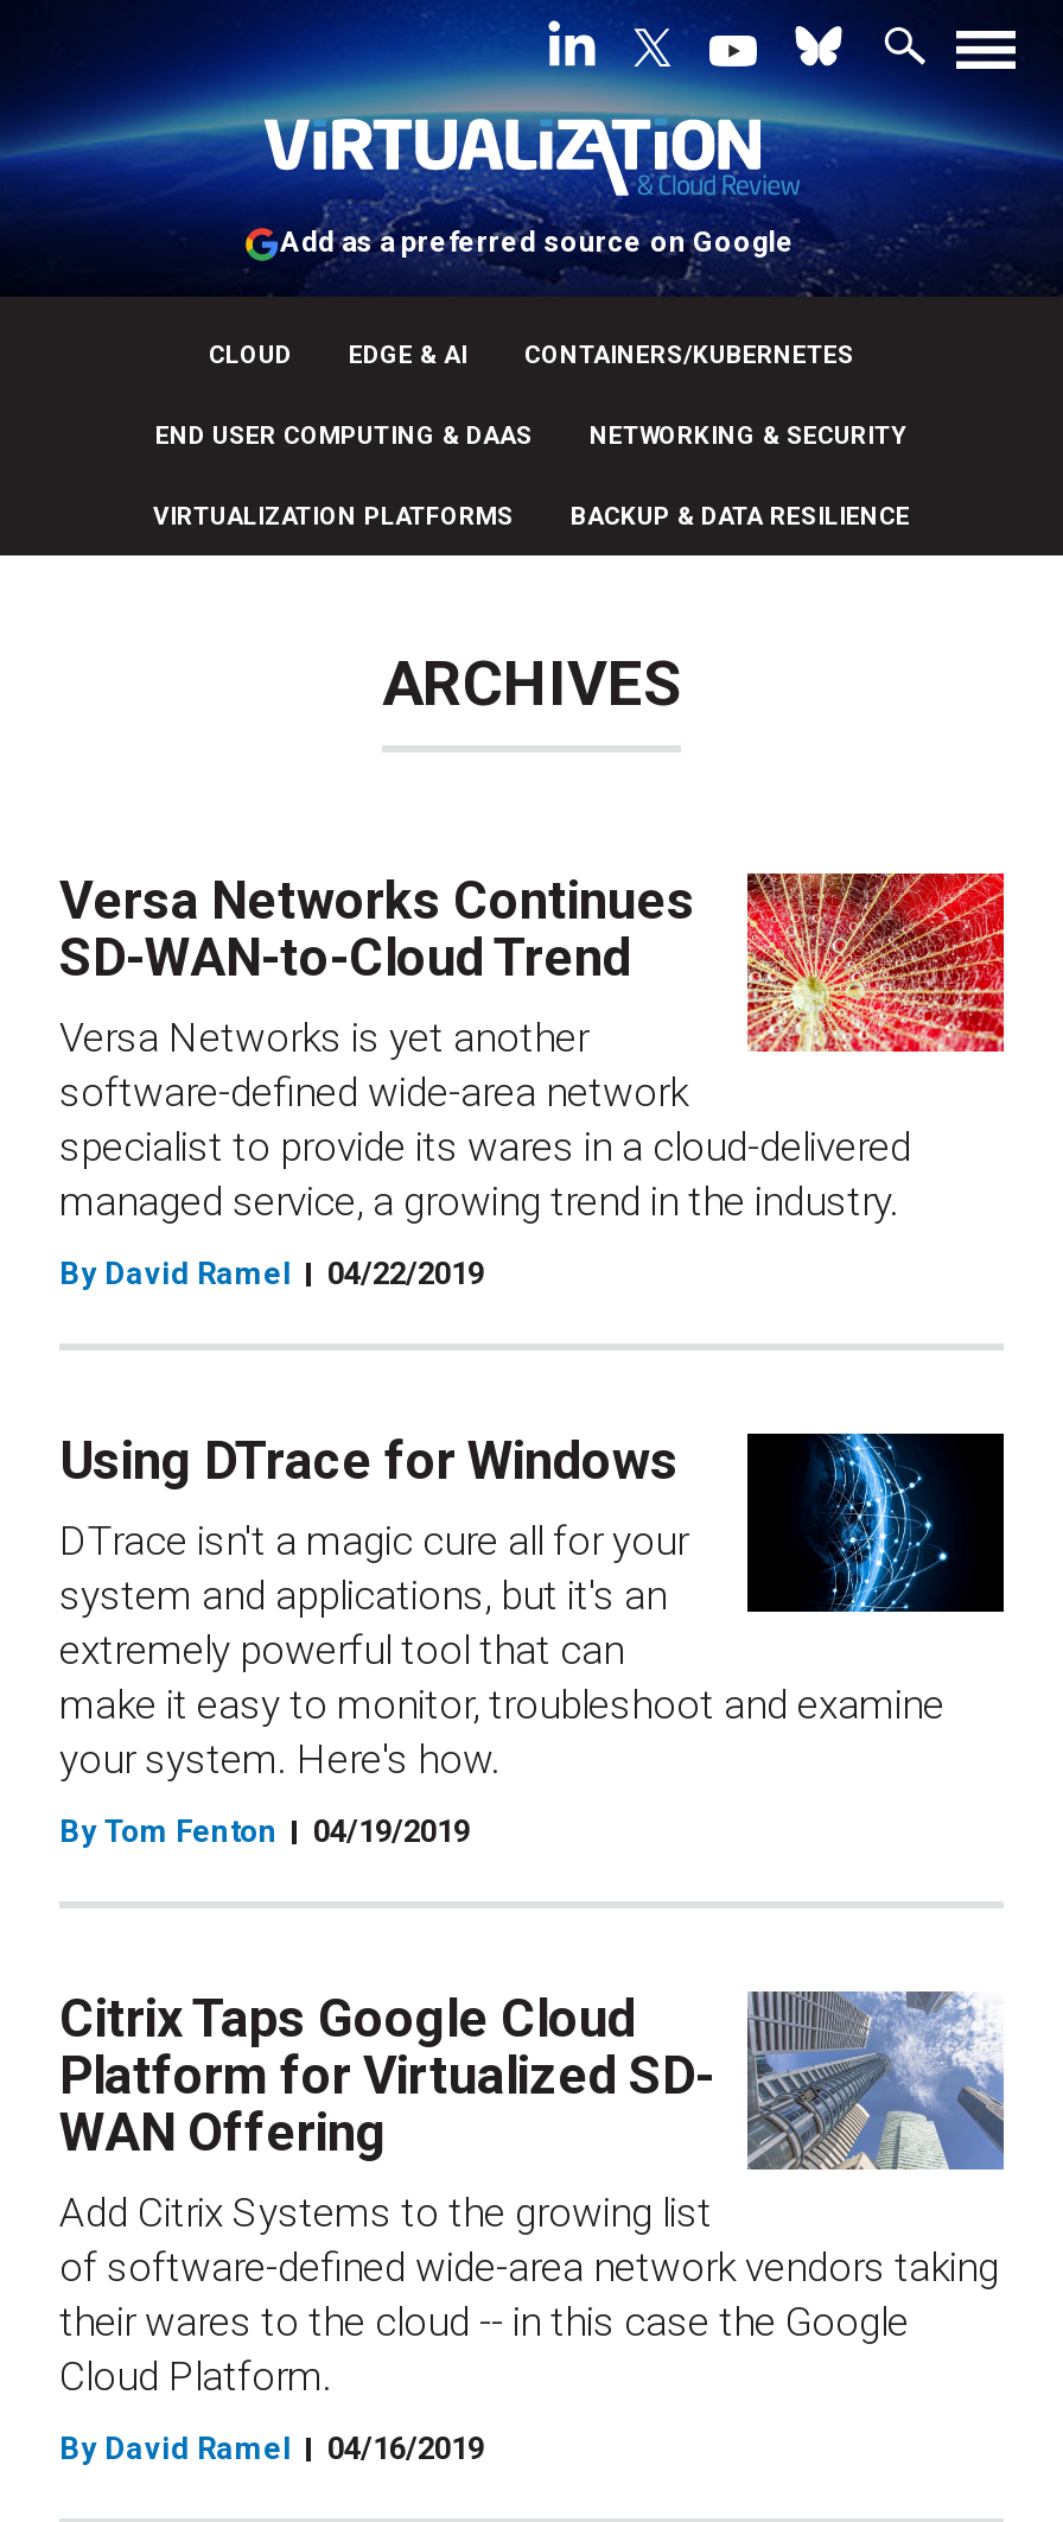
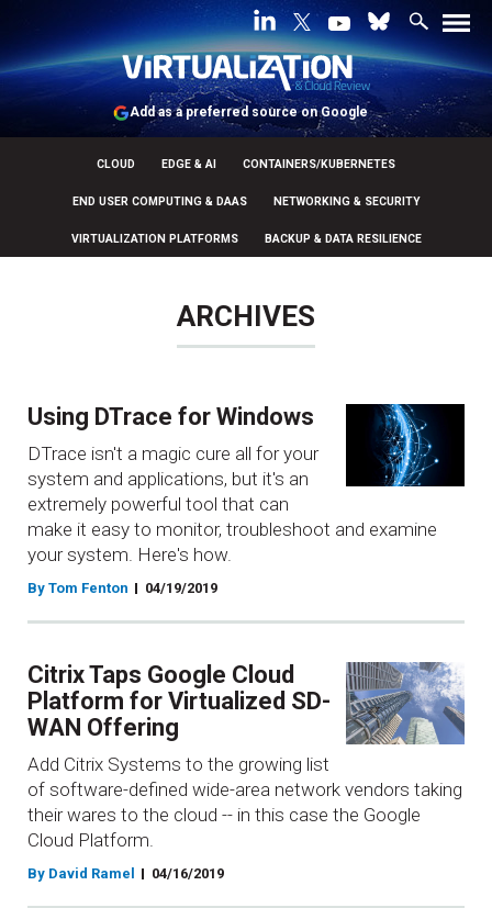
- [image]
- Versa Networks Continues
- SD-WAN-to-Cloud Trend
- Versa Networks is yet another
- software-defined wide-area network
- specialist to provide its wares in a cloud-delivered
- managed service, a growing trend in the industry.
- By David Ramel
- 04/22/2019
